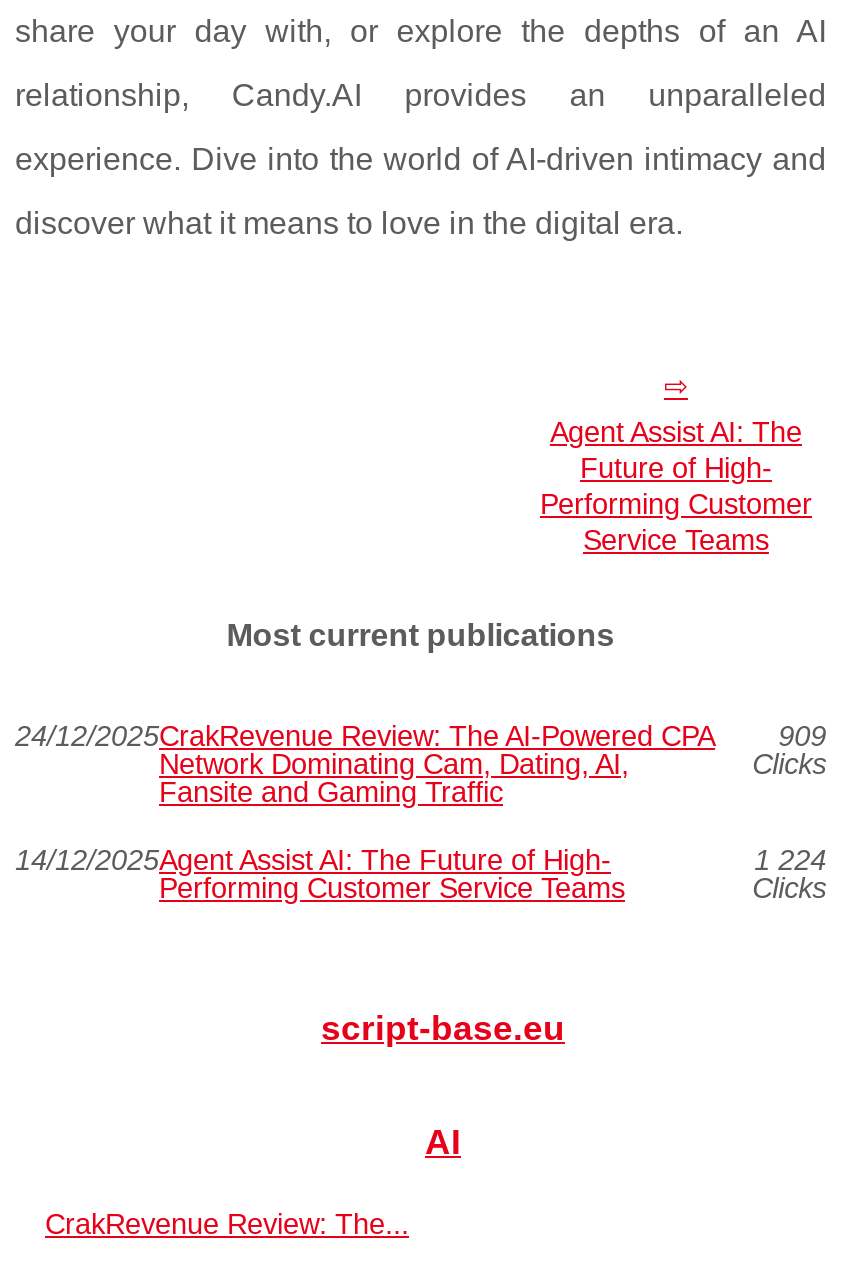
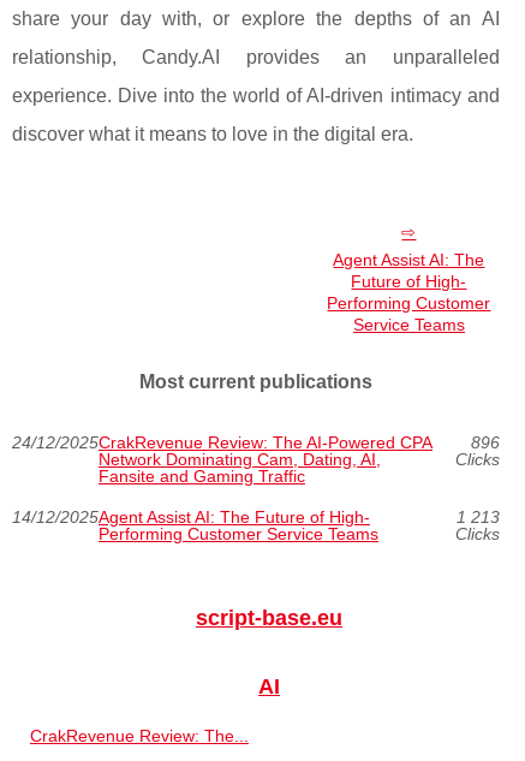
- 24/12/2025CrakRevenue Review: The AI-Powered CPA 909
+ 24/12/2025CrakRevenue Review: The AI-Powered CPA 896

- 1 224
+ 1 213
